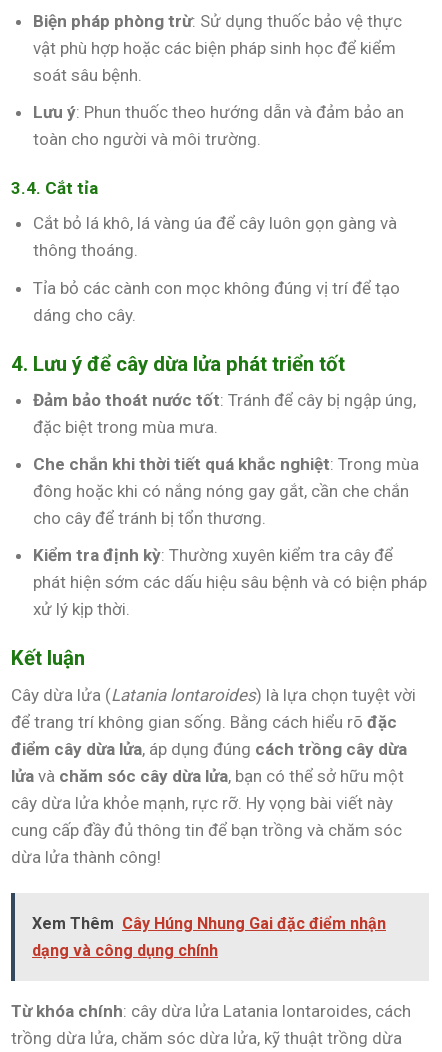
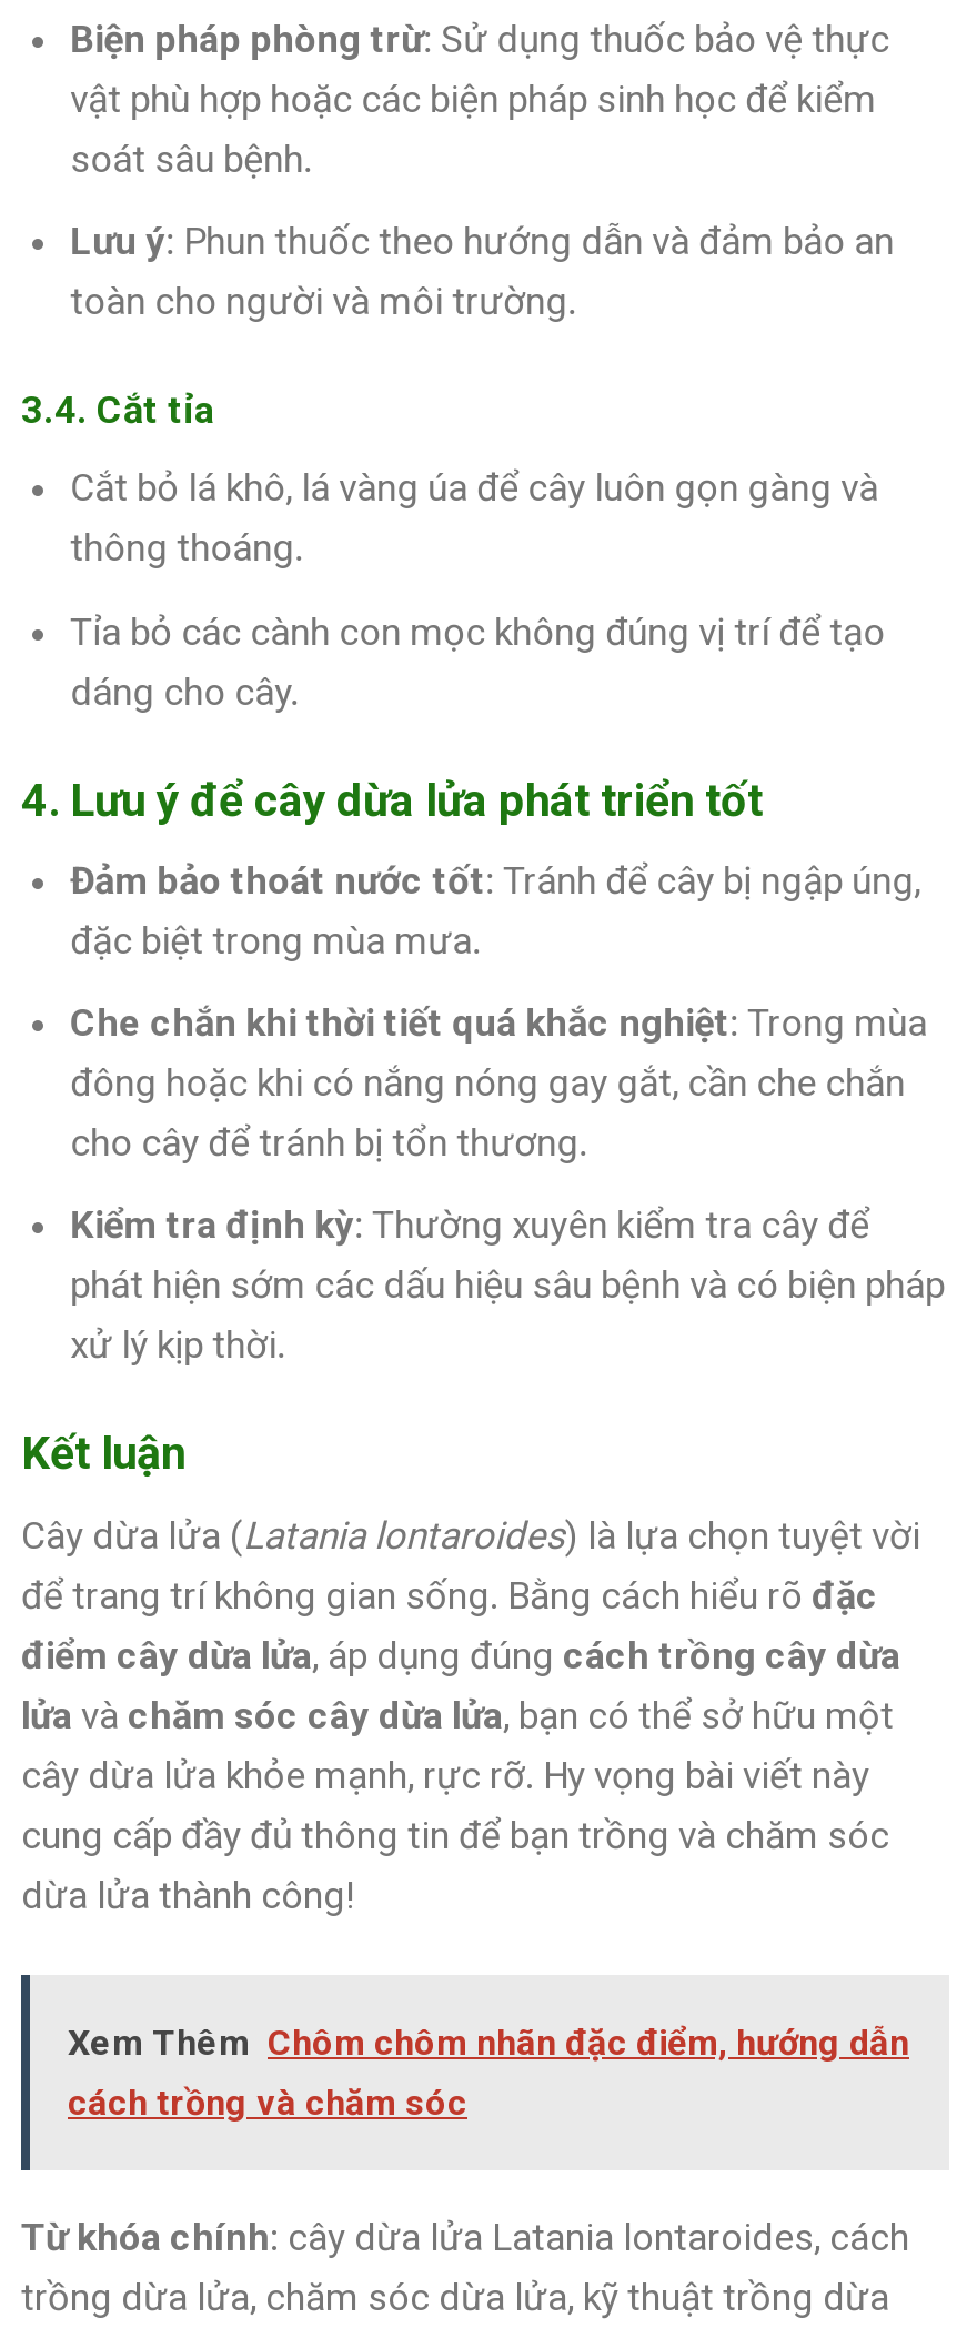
- Xem Thêm Cây Húng Nhung Gai đặc điểm nhận
- dạng và công dụng chính
+ Xem Thêm Chôm chôm nhãn đặc điểm, hướng dẫn
+ cách trồng và chăm sóc
